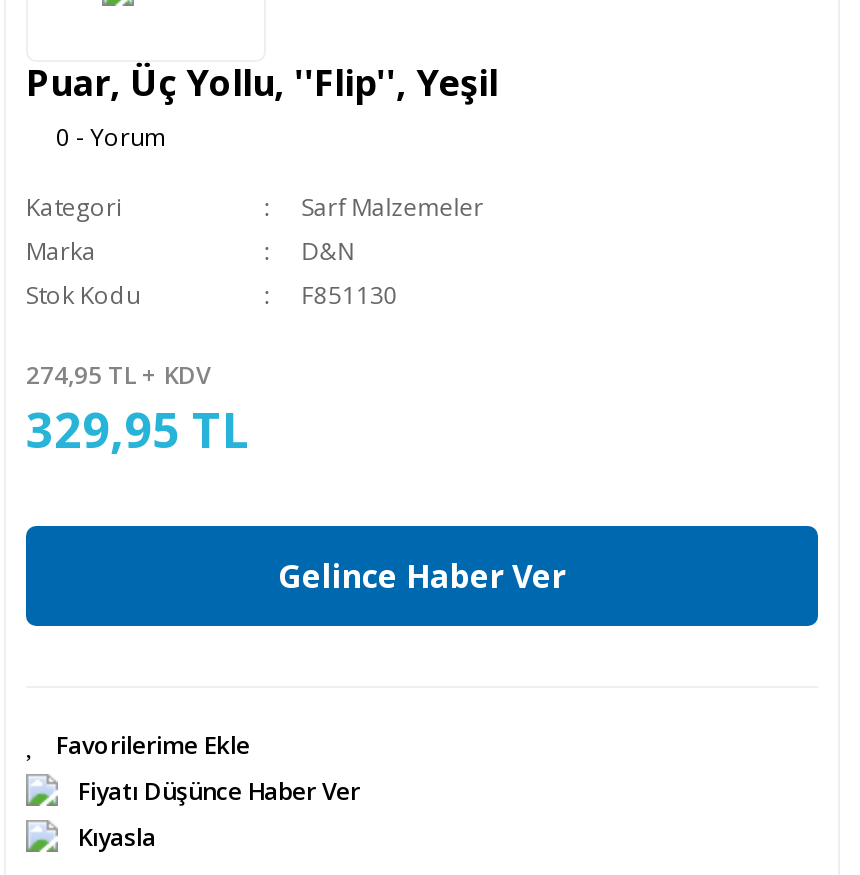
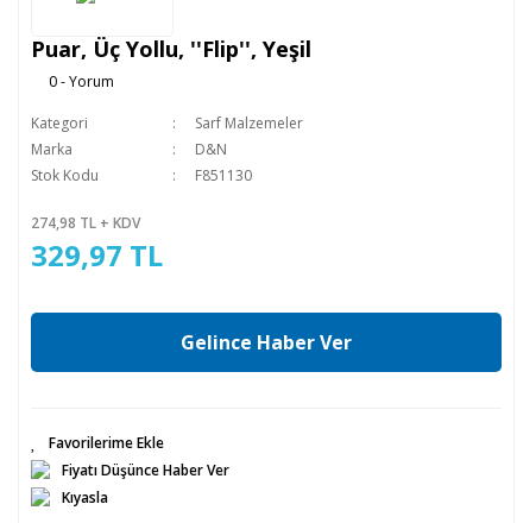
- 274,95 TL + KDV
+ 274,98 TL + KDV

- 329,95 TL
+ 329,97 TL
